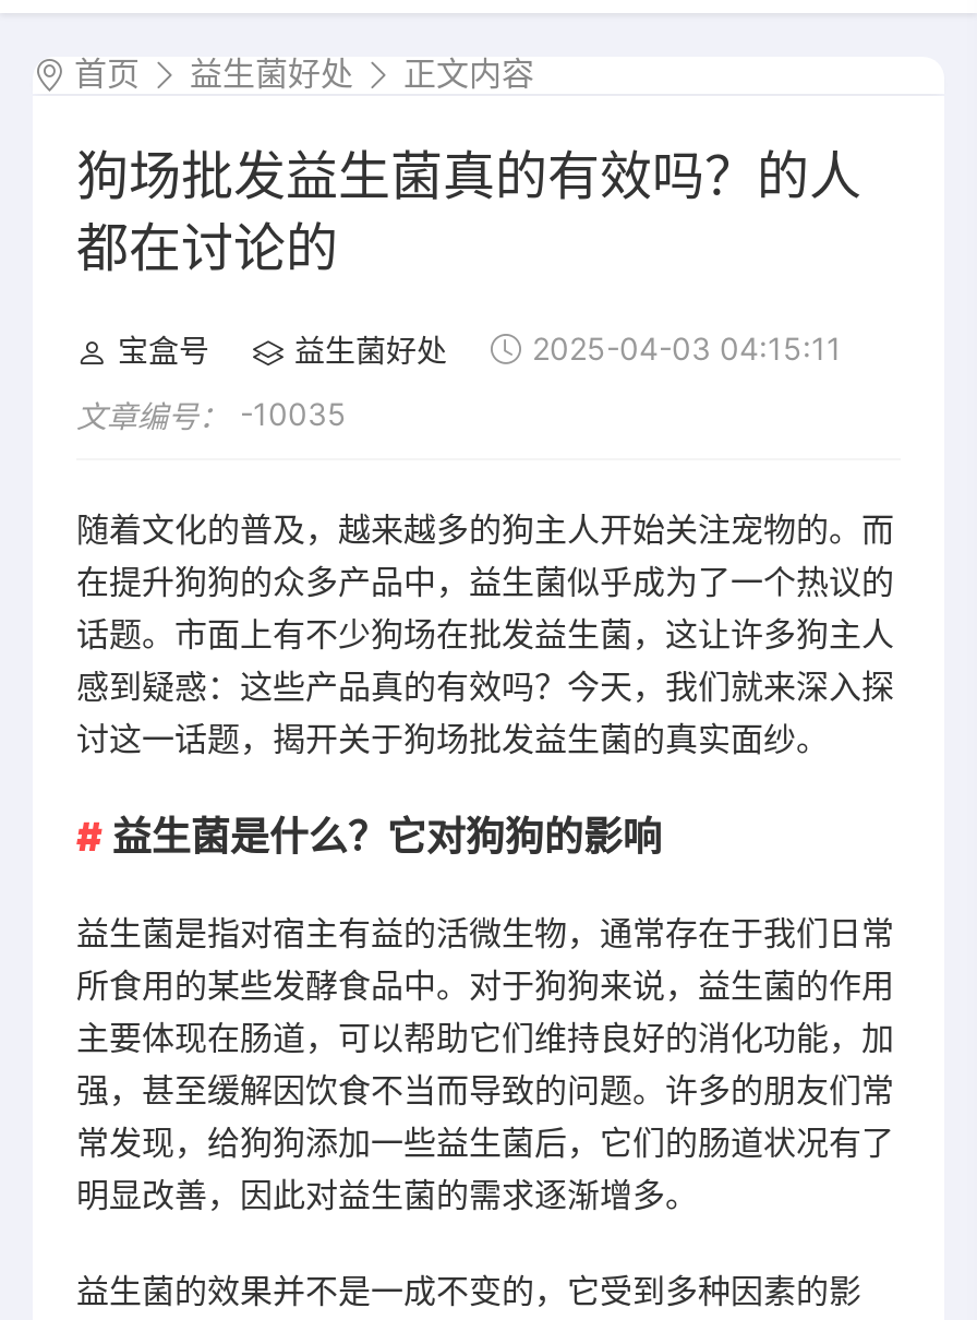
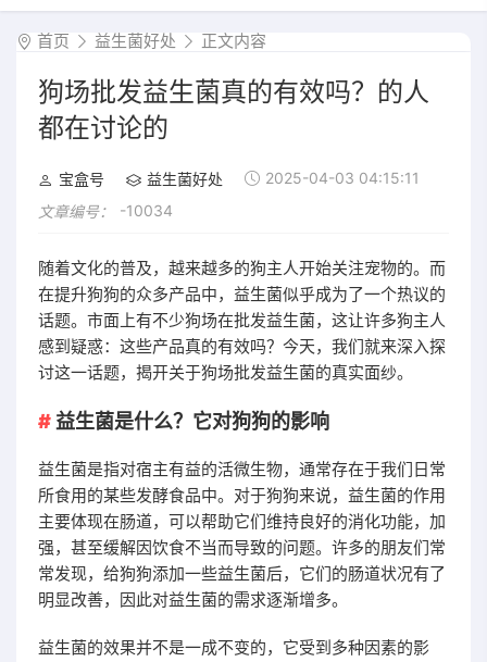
- 文章编号： -10035
+ 文章编号： -10034
